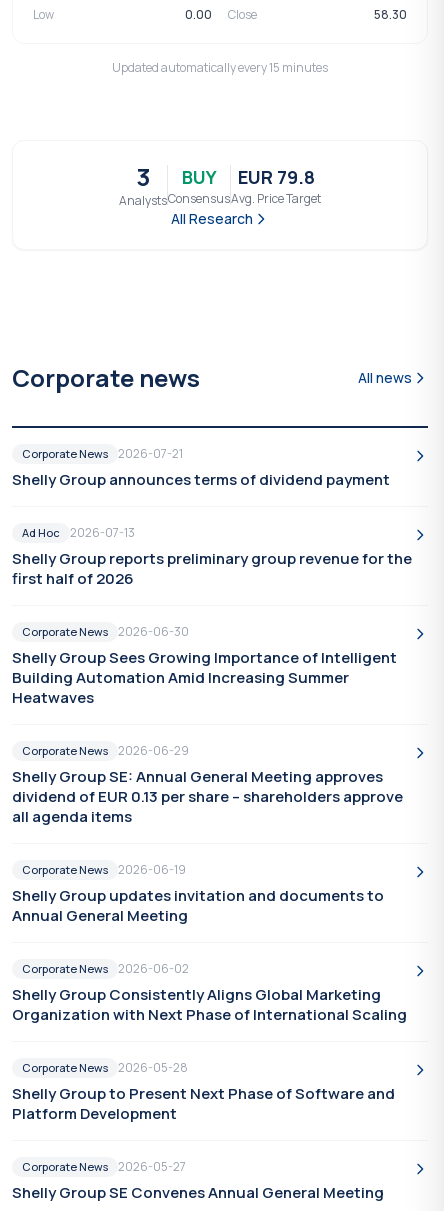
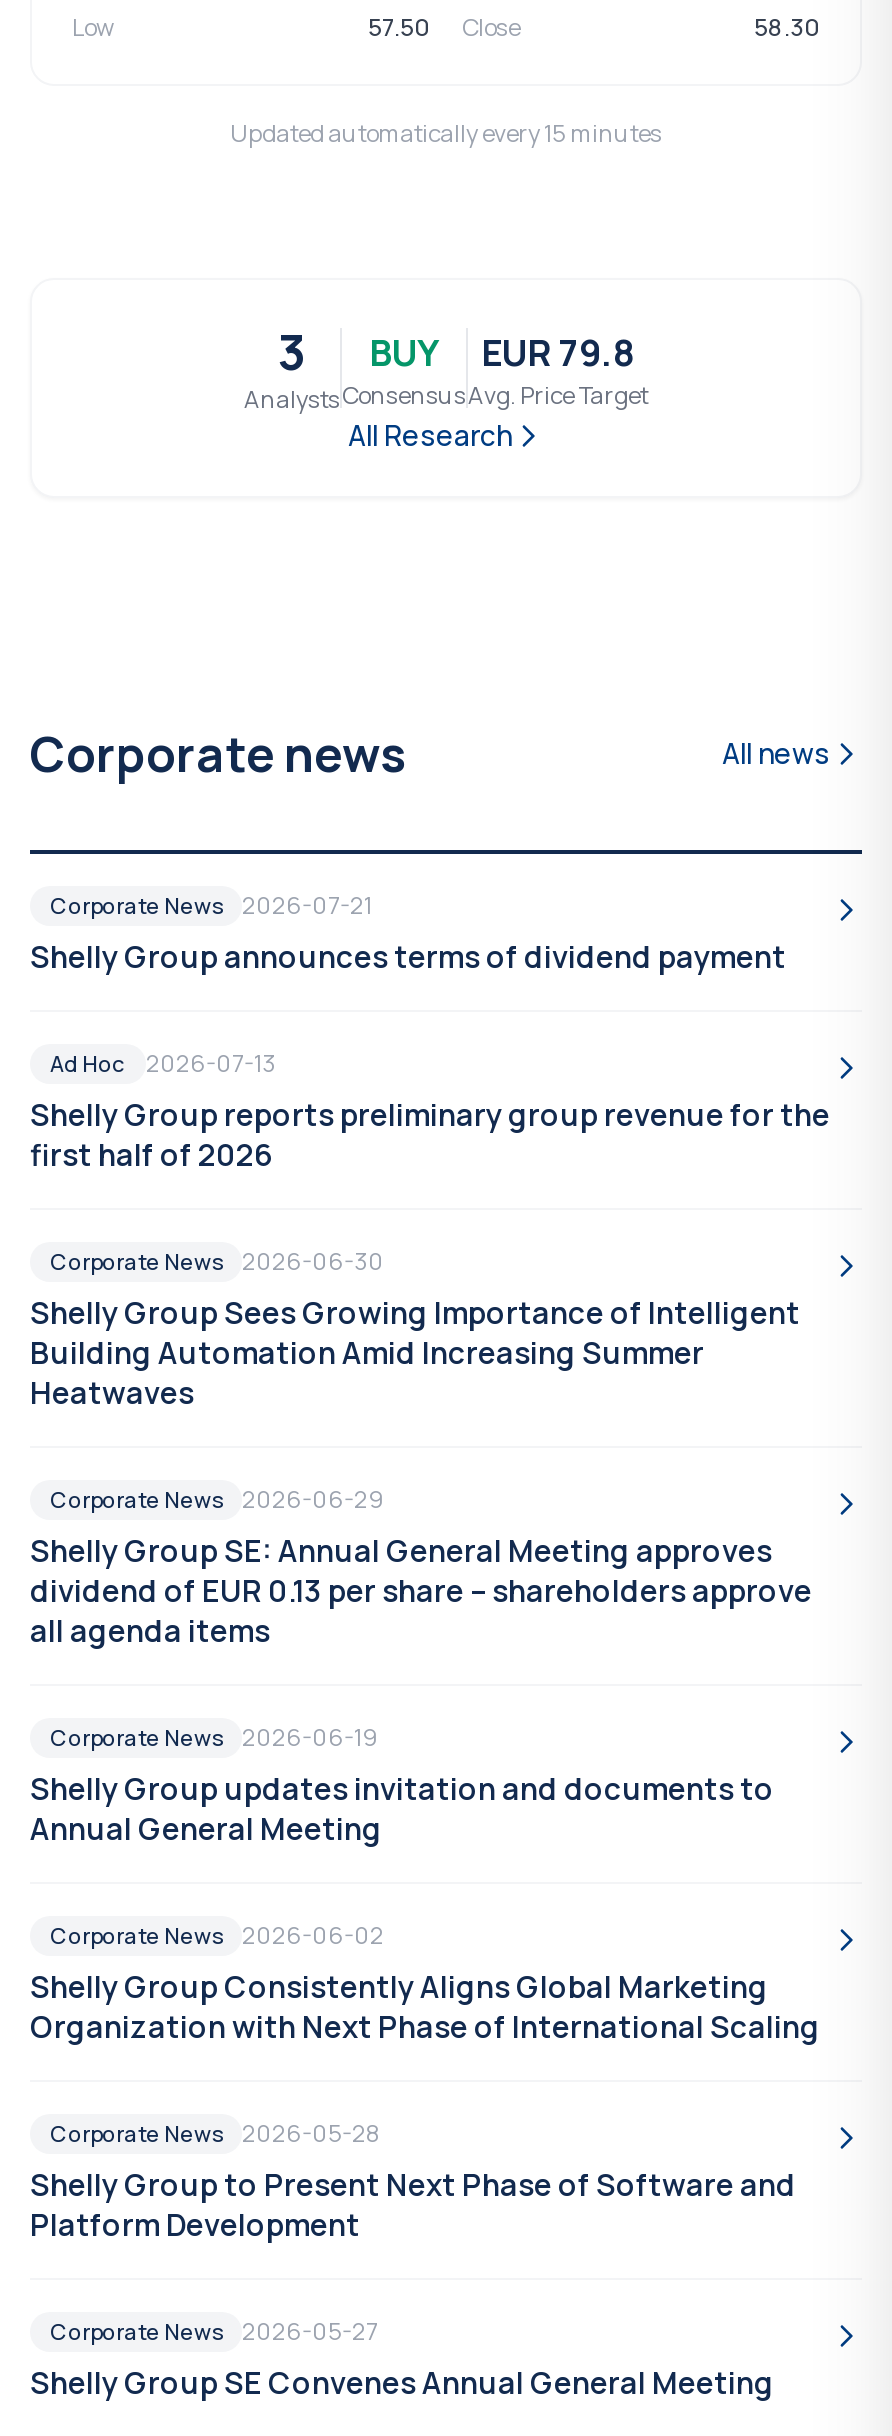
- 0.00 Close
+ 57.50 Close
